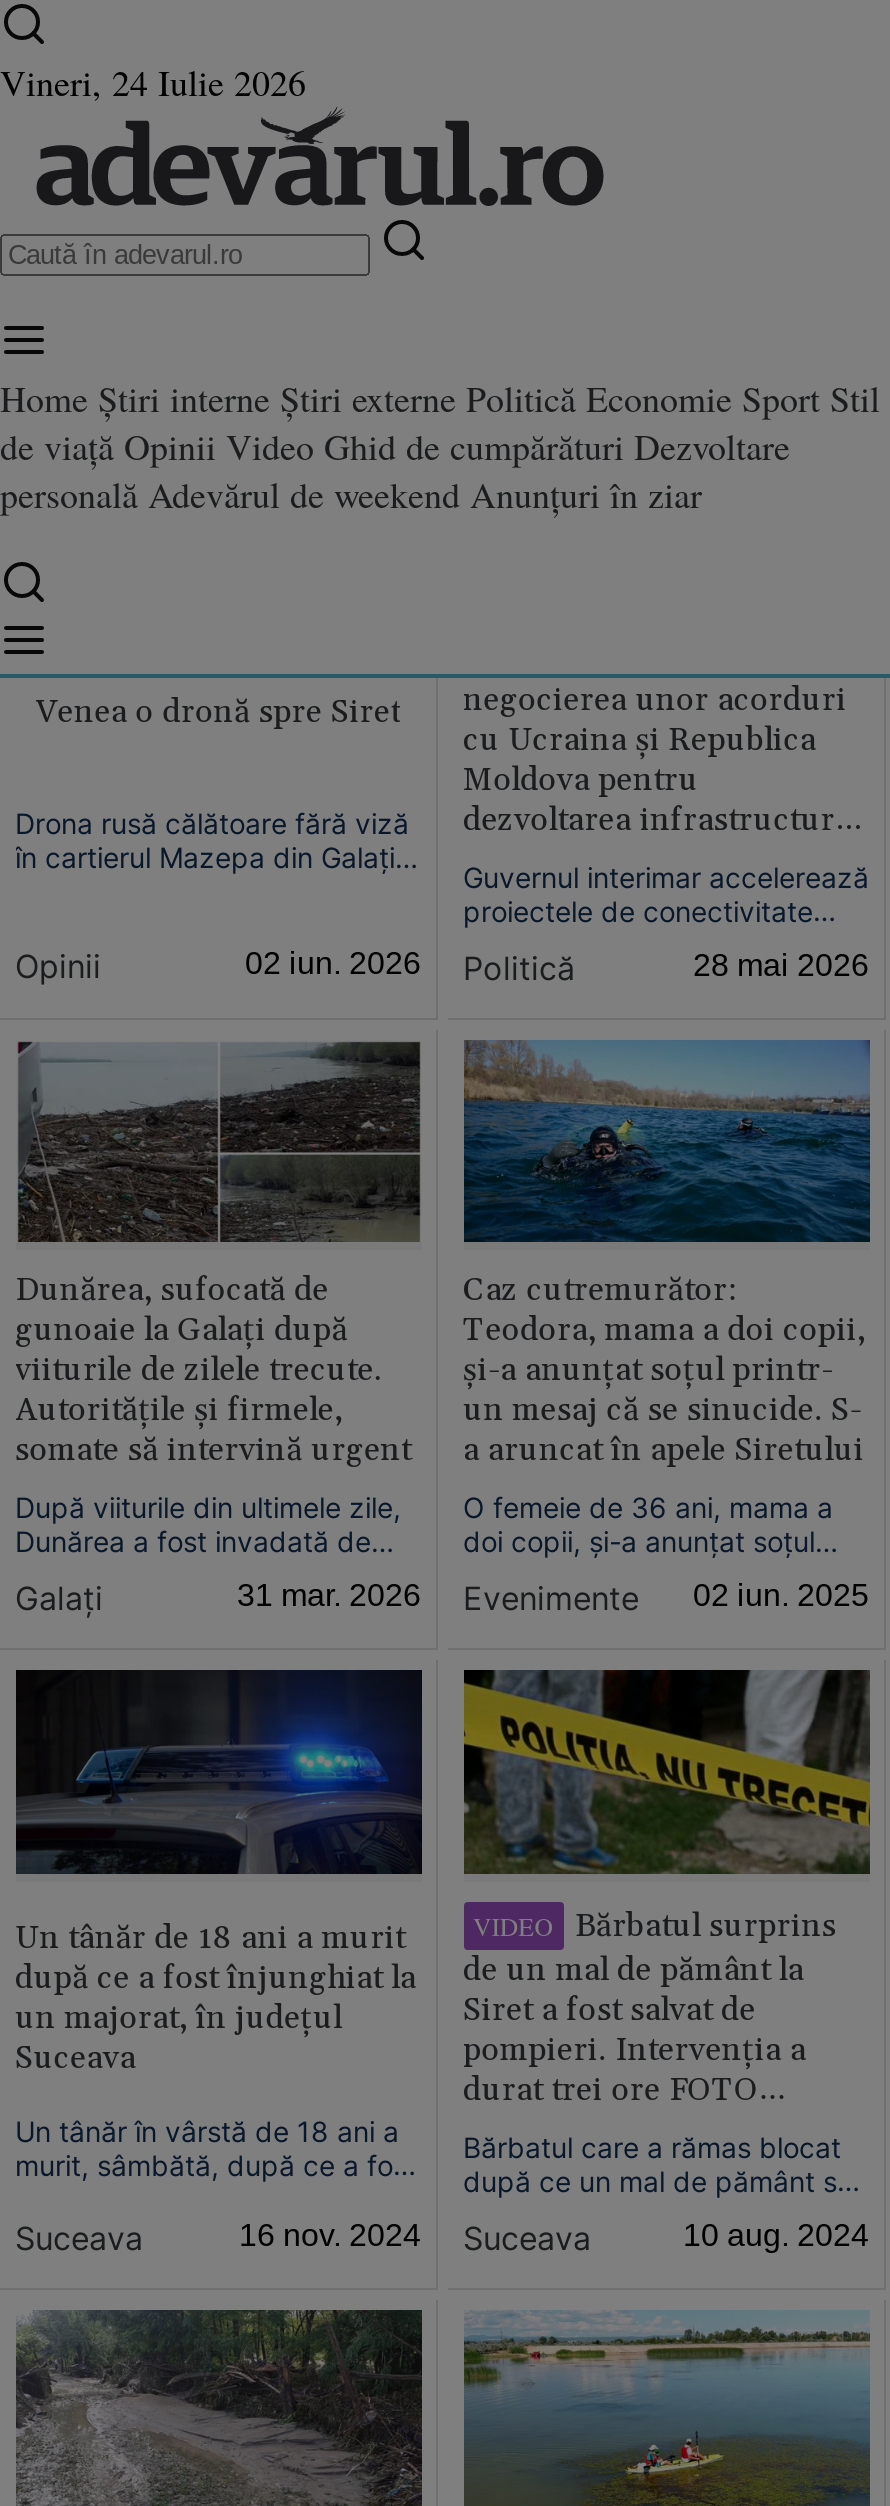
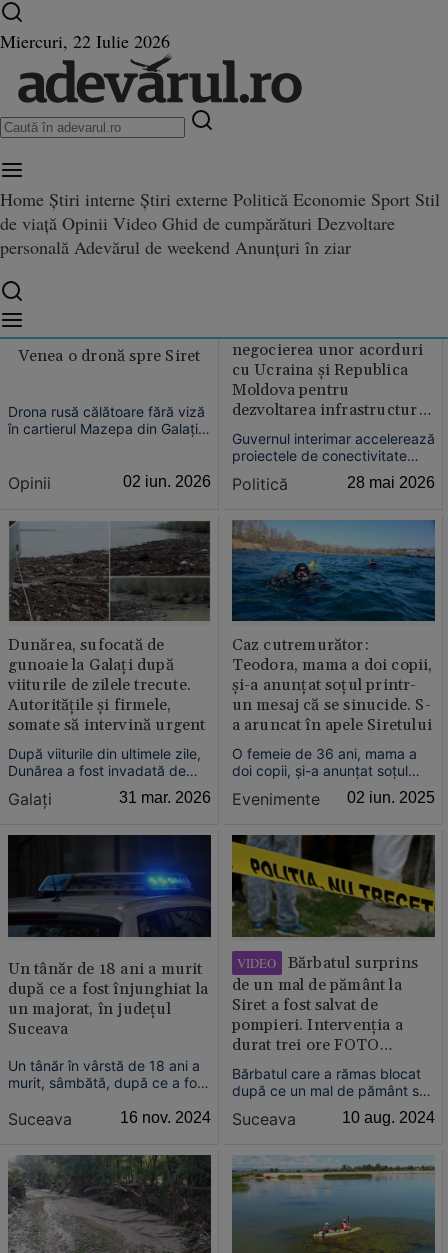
- Vineri, 24 Iulie 2026
+ Miercuri, 22 Iulie 2026
